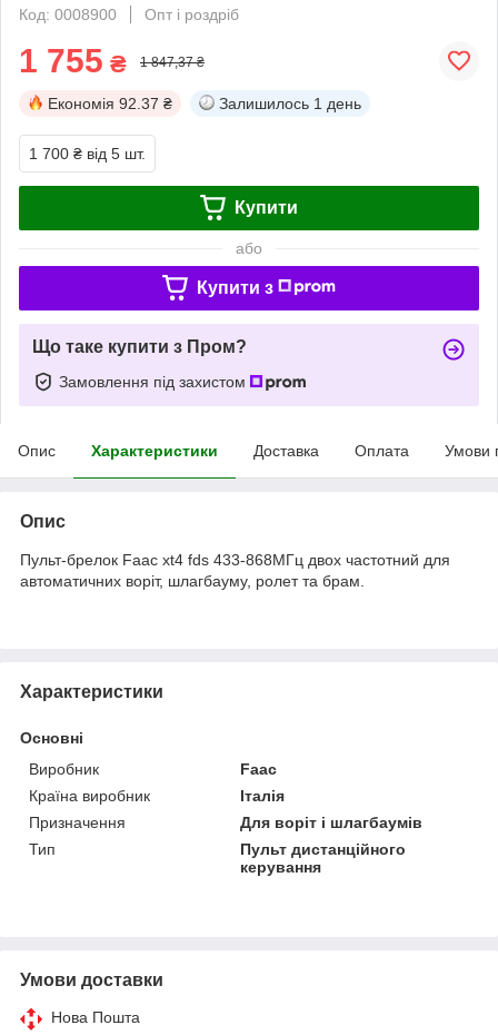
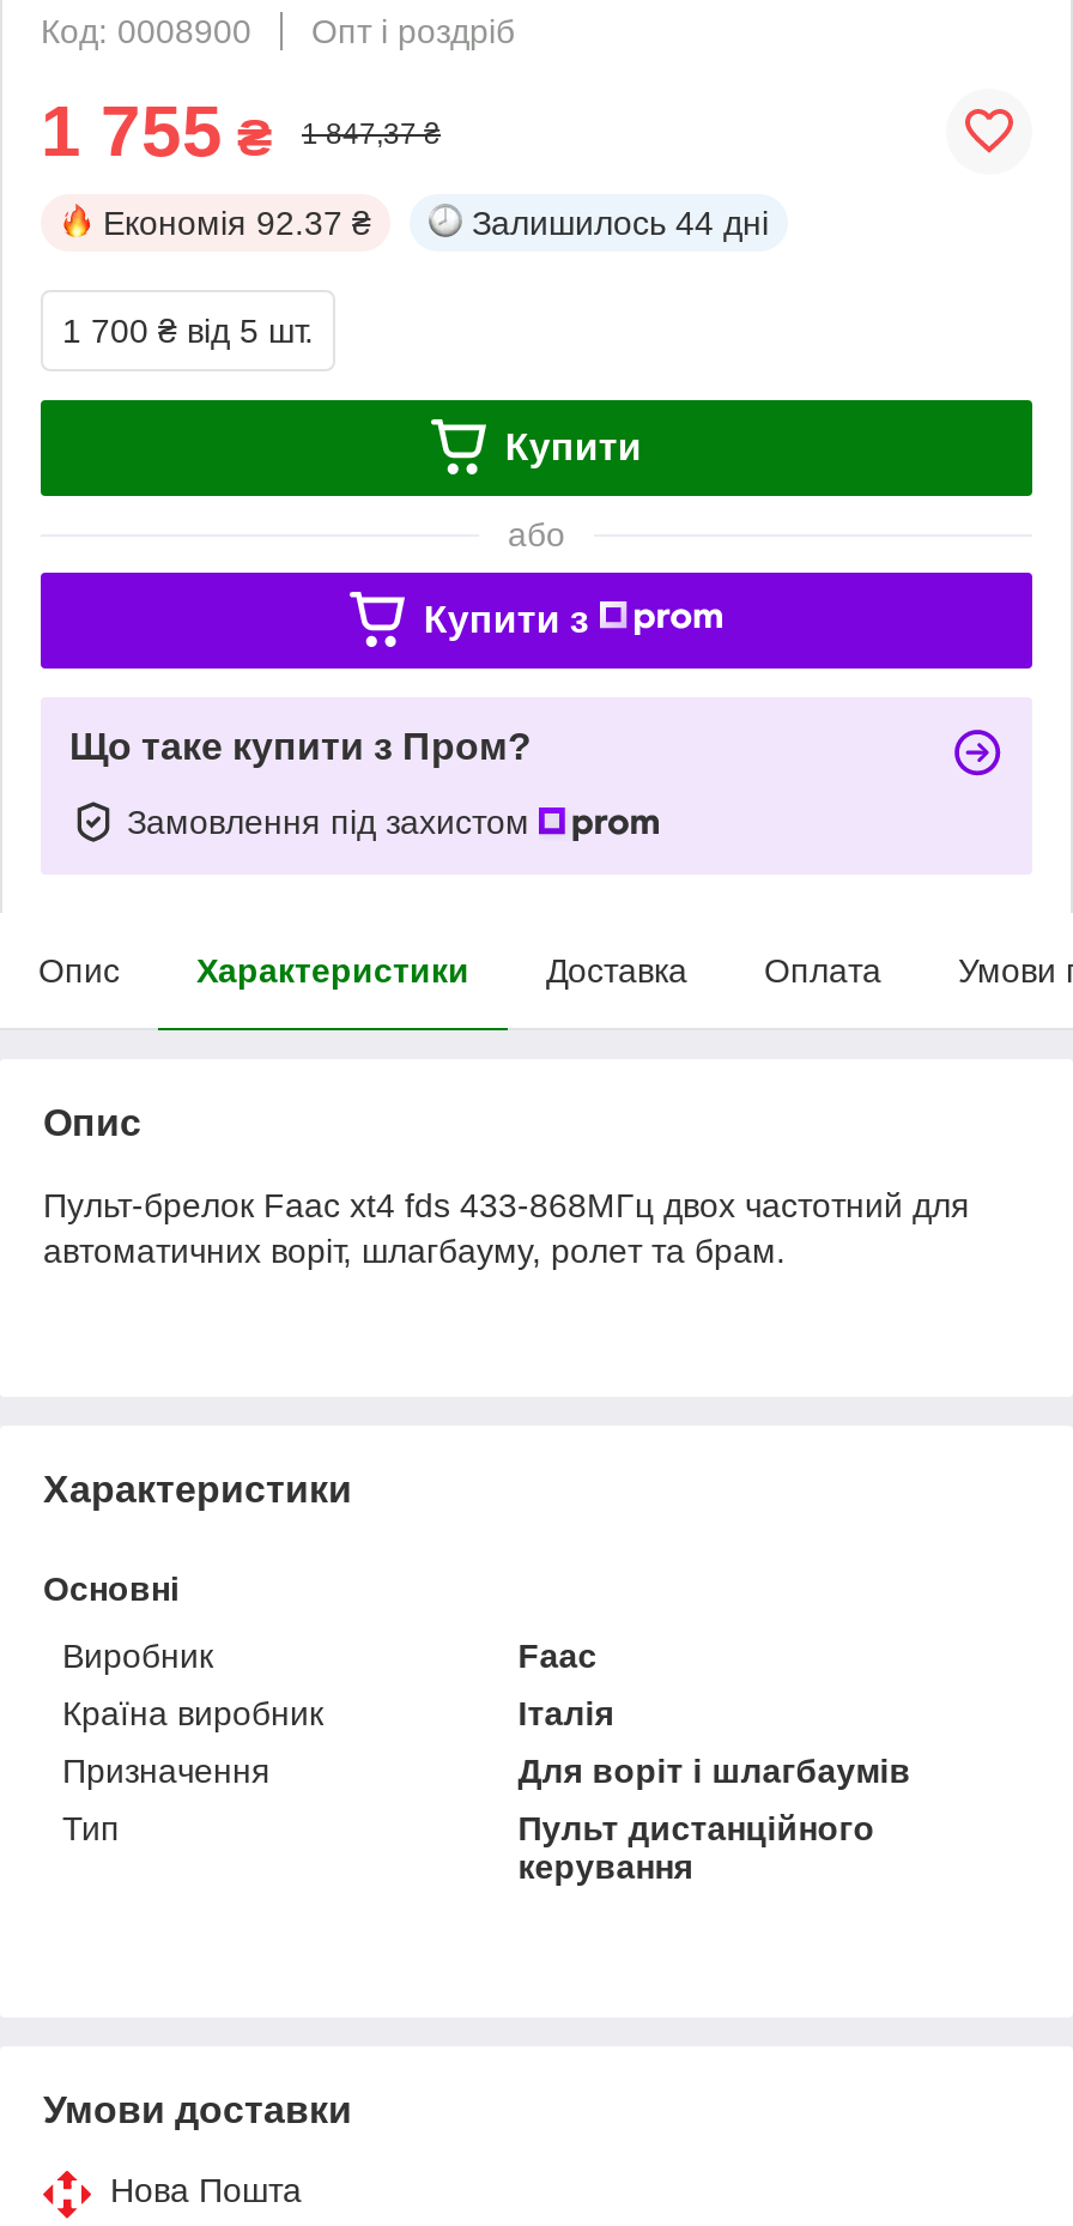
- Залишилось 1 день
+ Залишилось 44 дні
